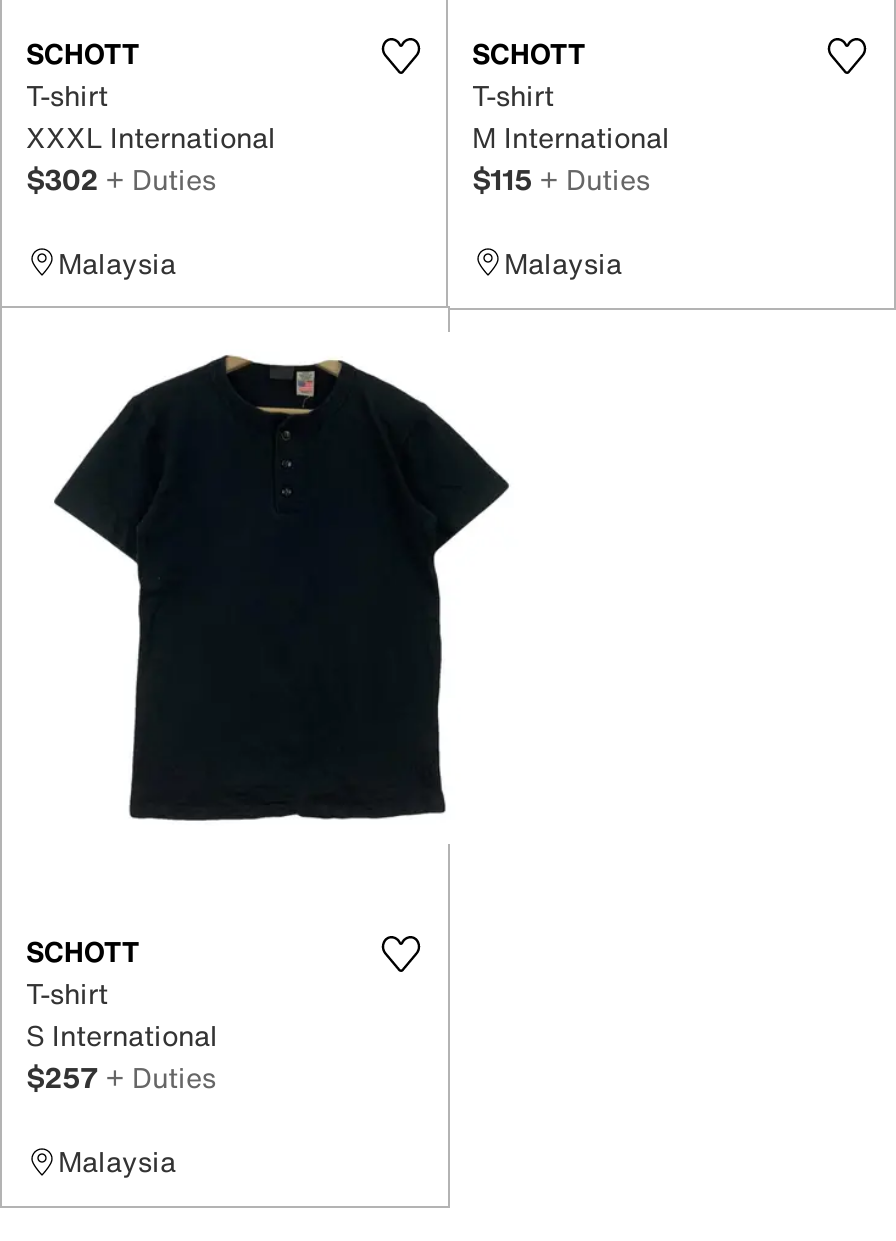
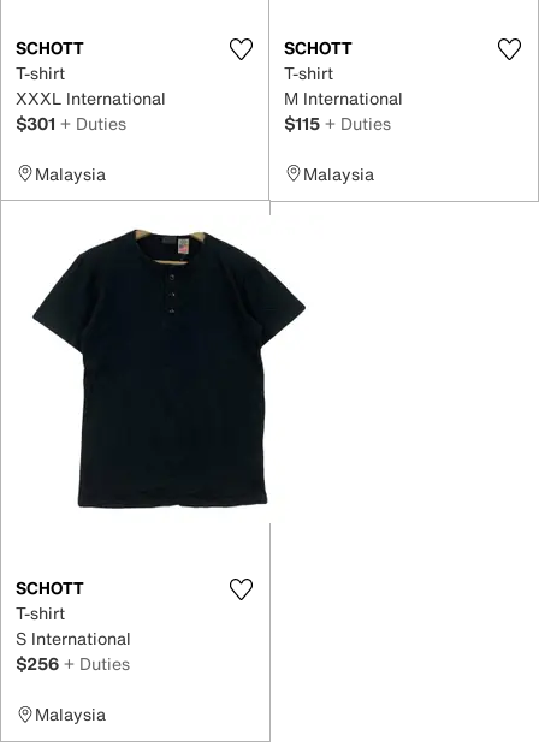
- $302 + Duties
+ $301 + Duties

- $257 + Duties
+ $256 + Duties
